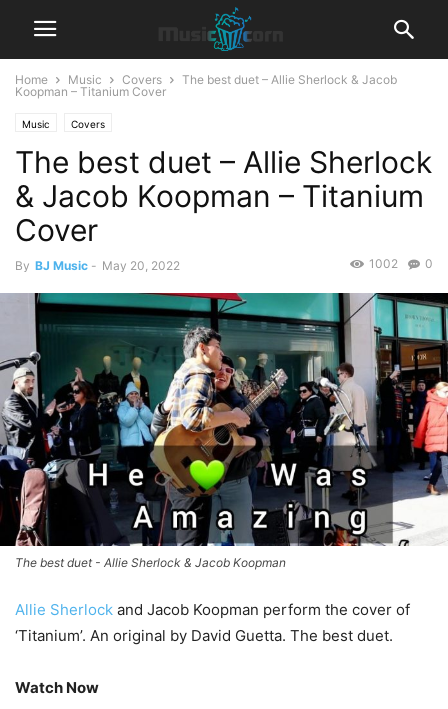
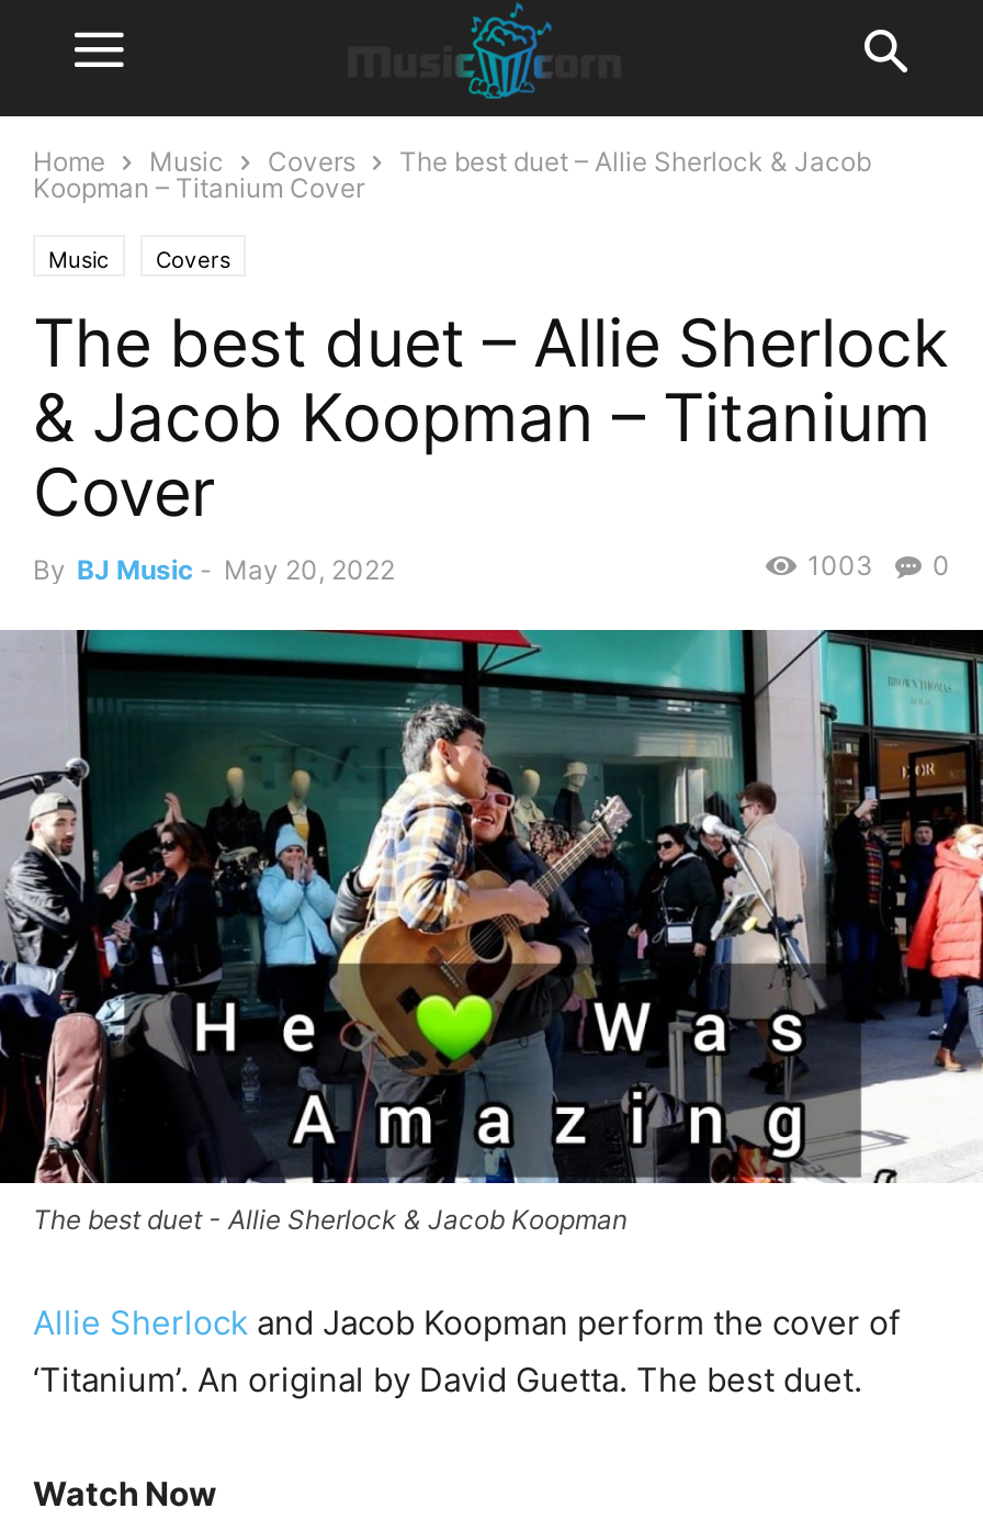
- 1002 0
+ 1003 0
